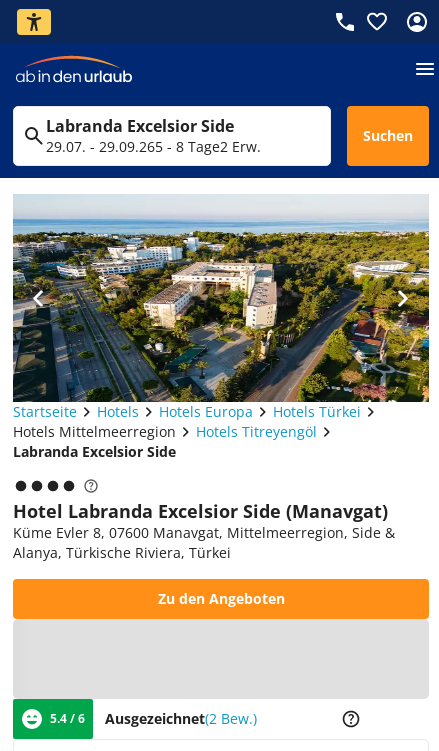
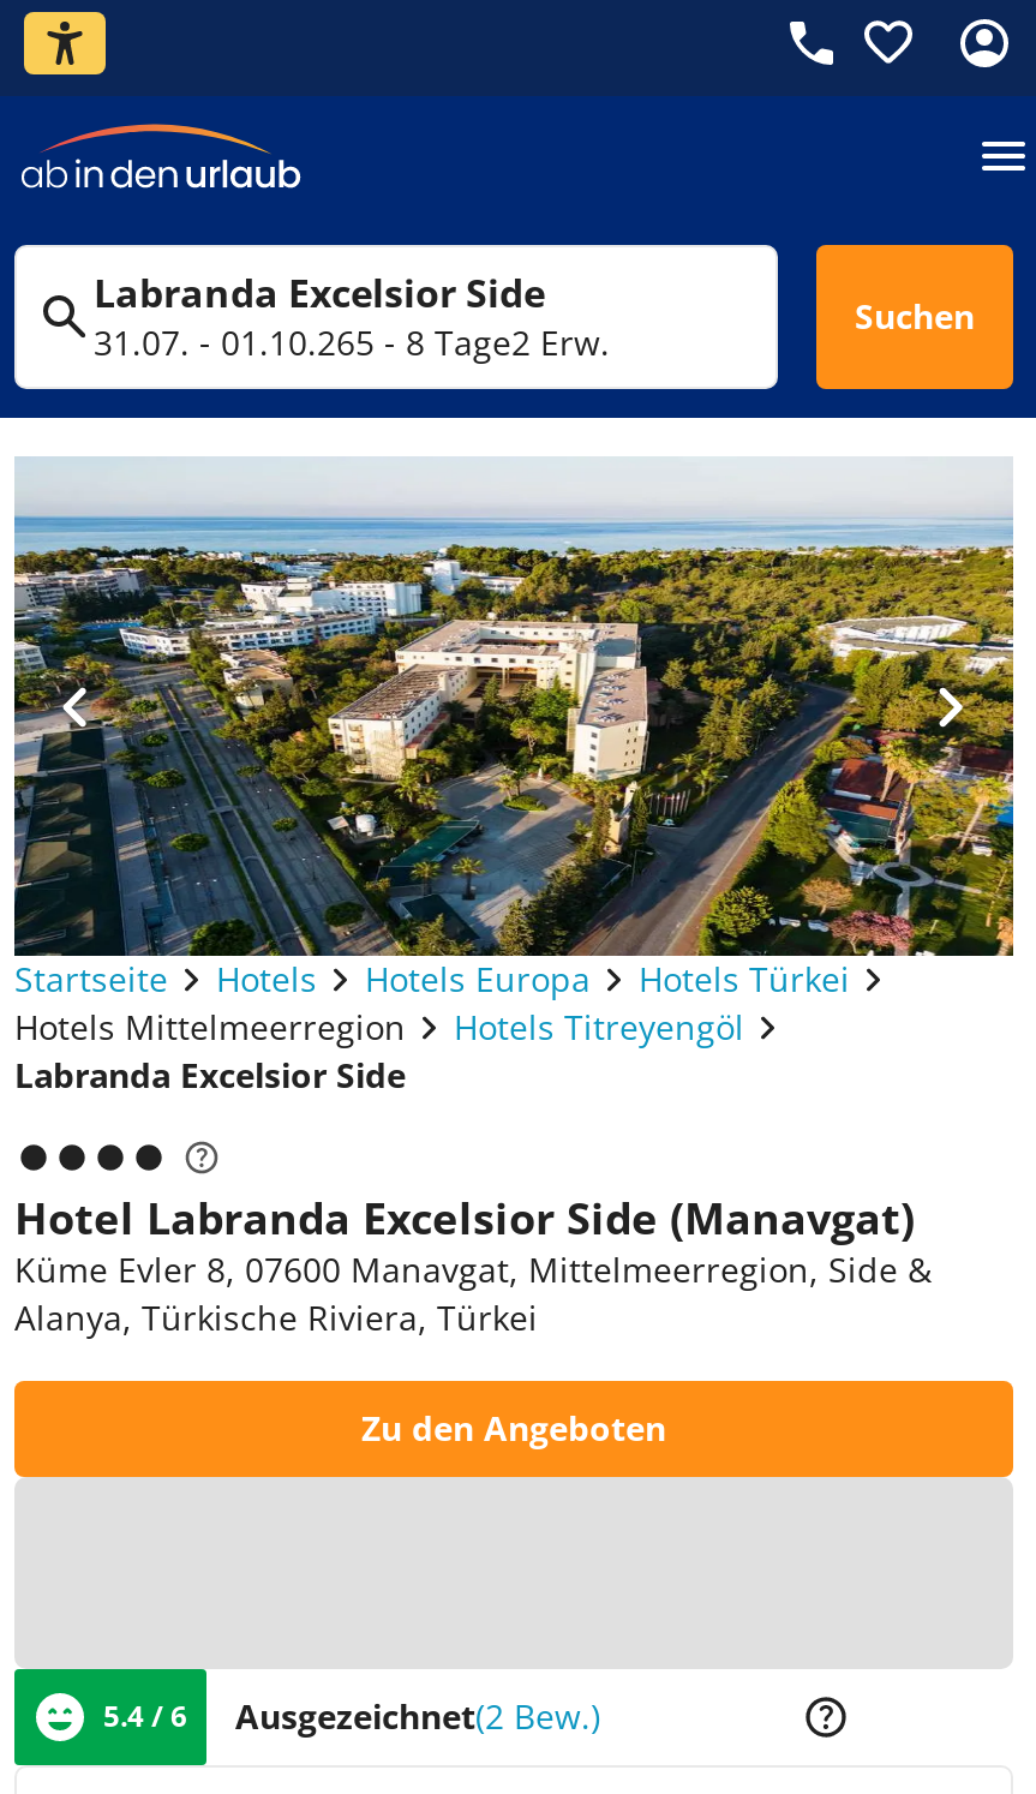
- 29.07. - 29.09.265 - 8 Tage2 Erw.
+ 31.07. - 01.10.265 - 8 Tage2 Erw.
